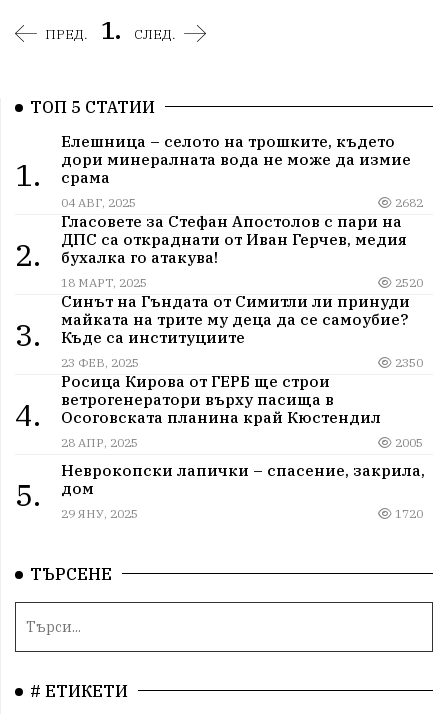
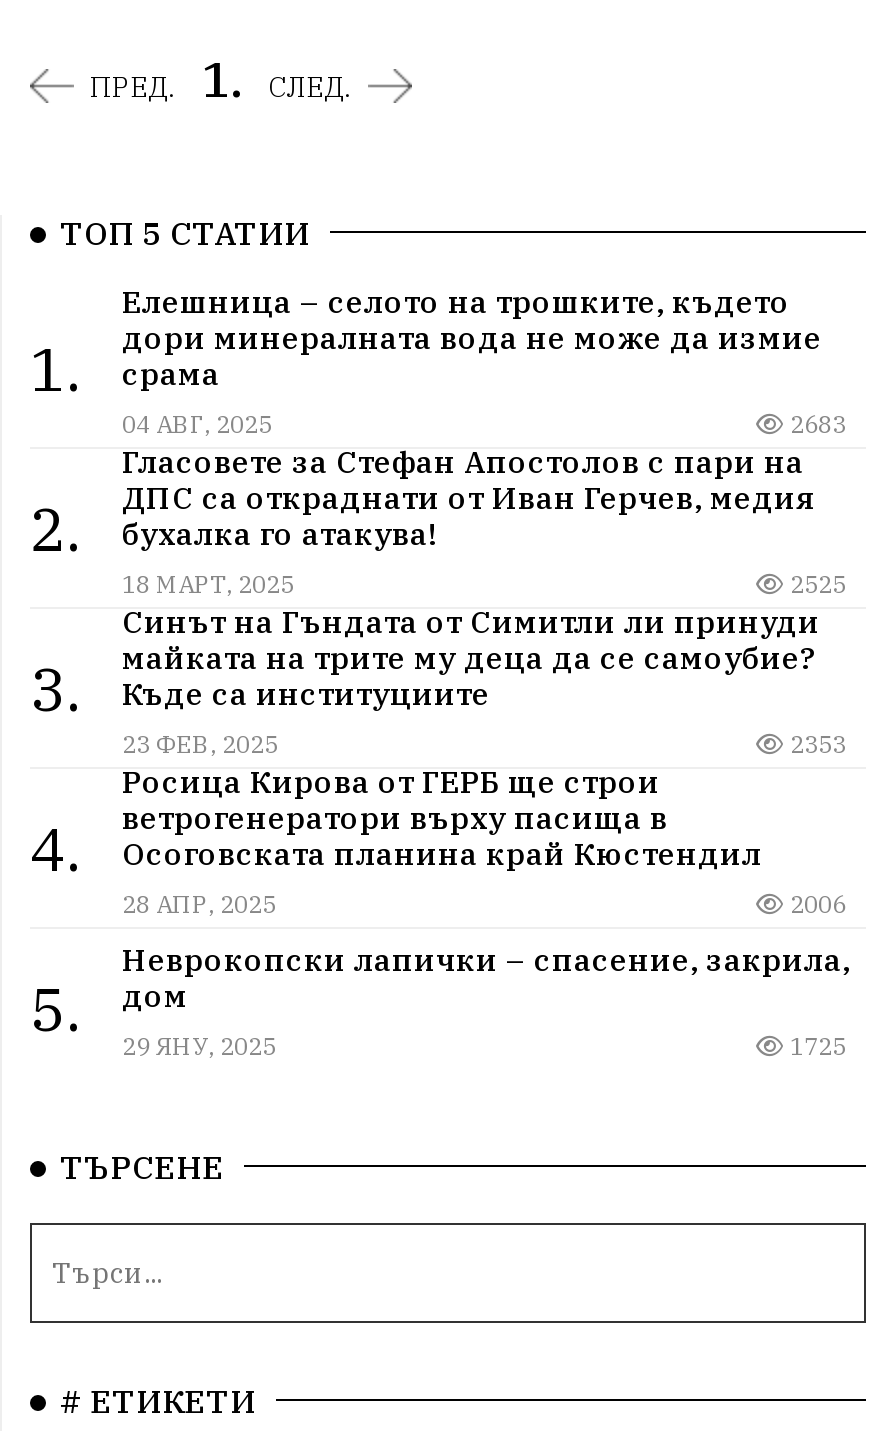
- 2682
+ 2683

- 2520
+ 2525

- 2350
+ 2353

- 2005
+ 2006

- 1720
+ 1725
